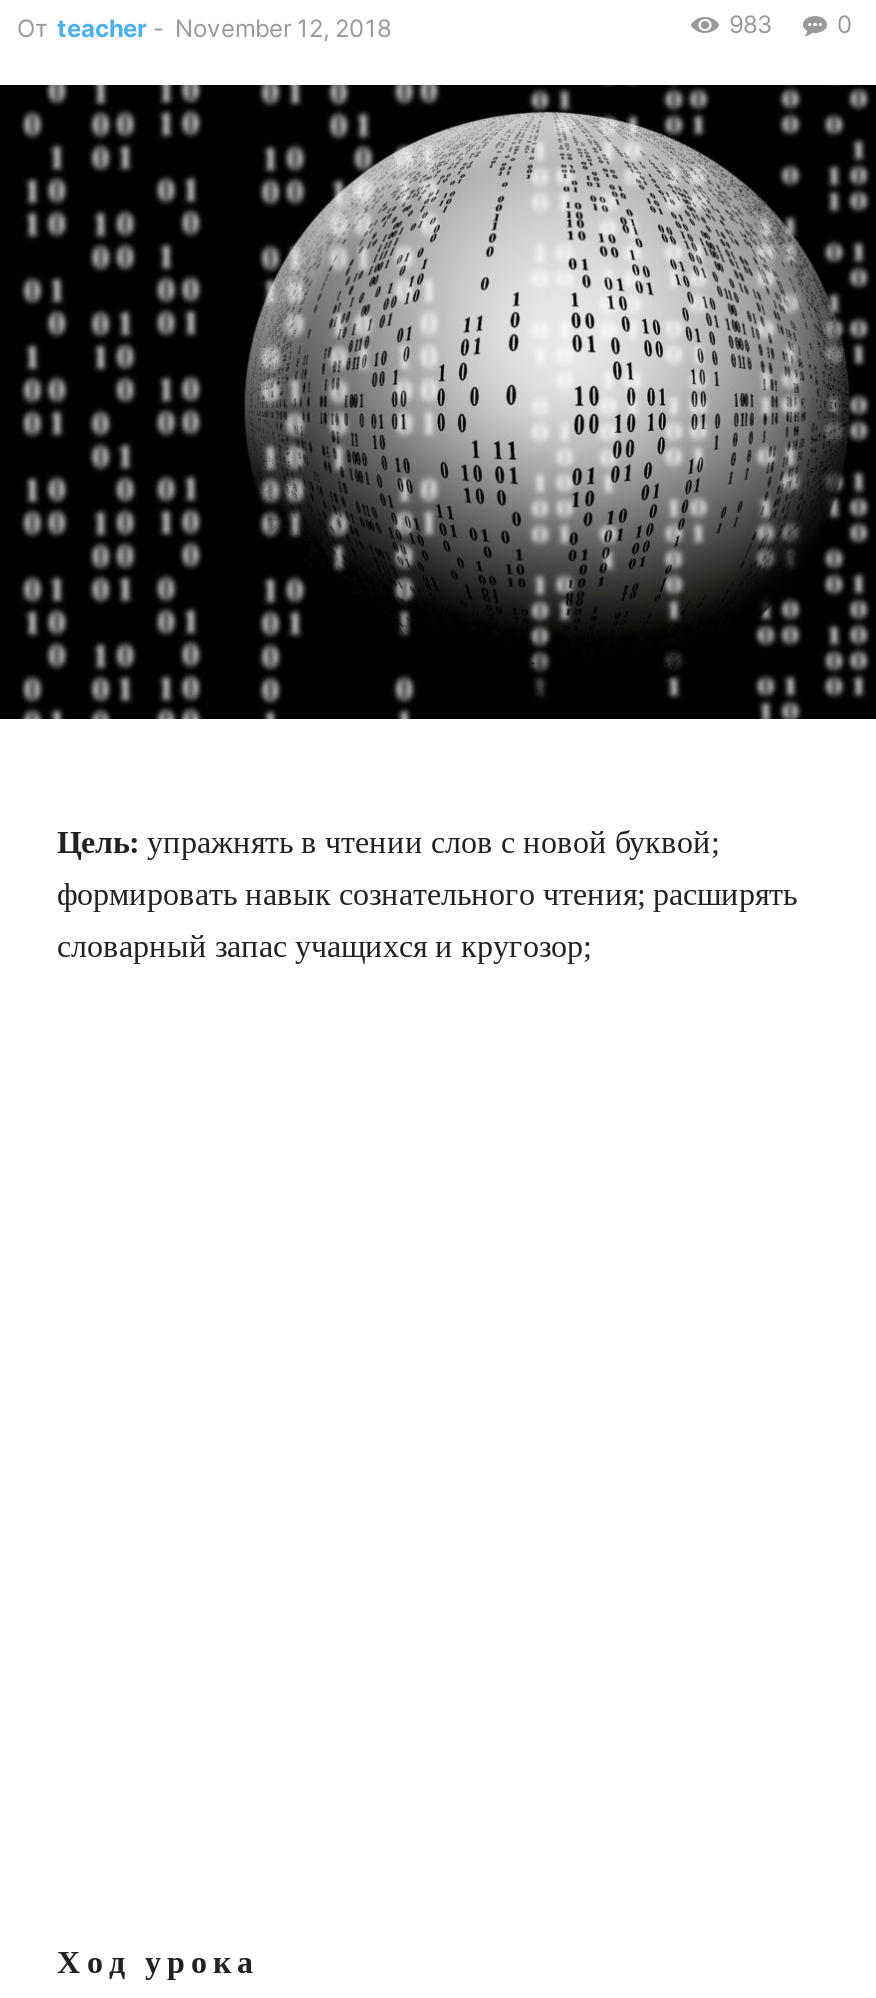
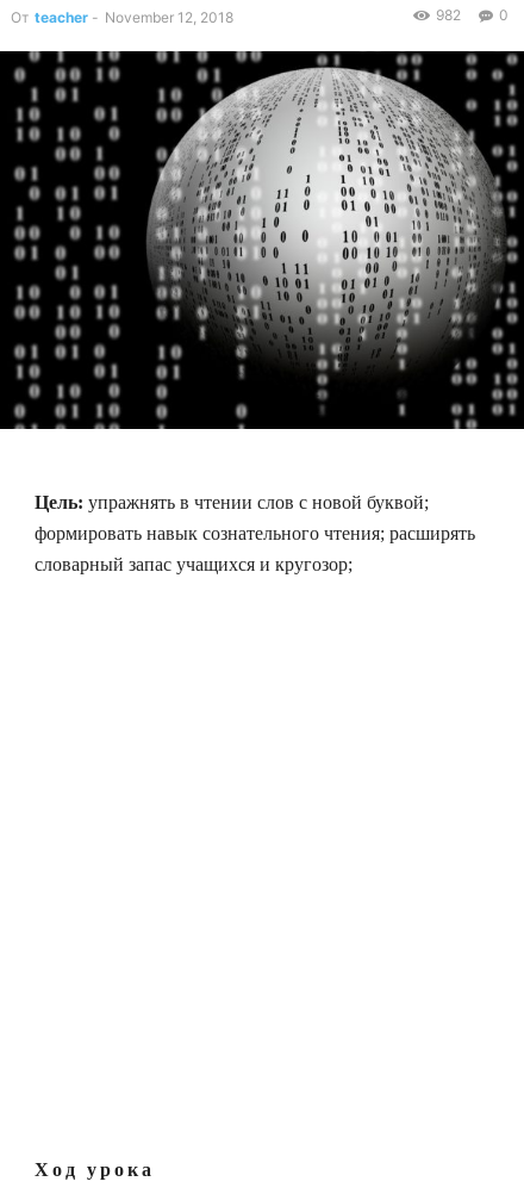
- 983
+ 982
